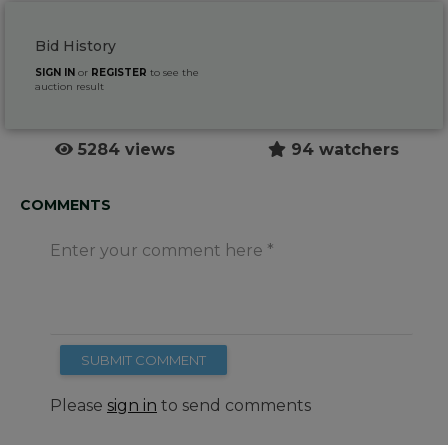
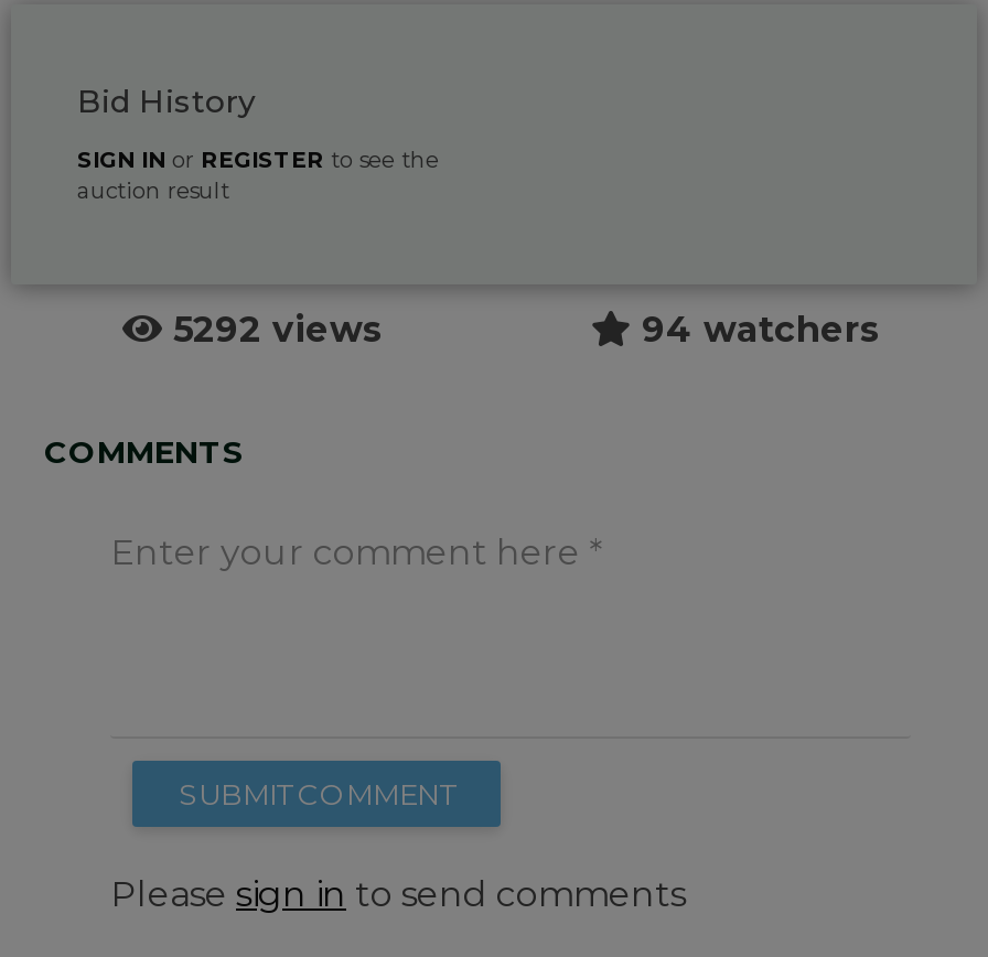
- 5284 views
+ 5292 views
